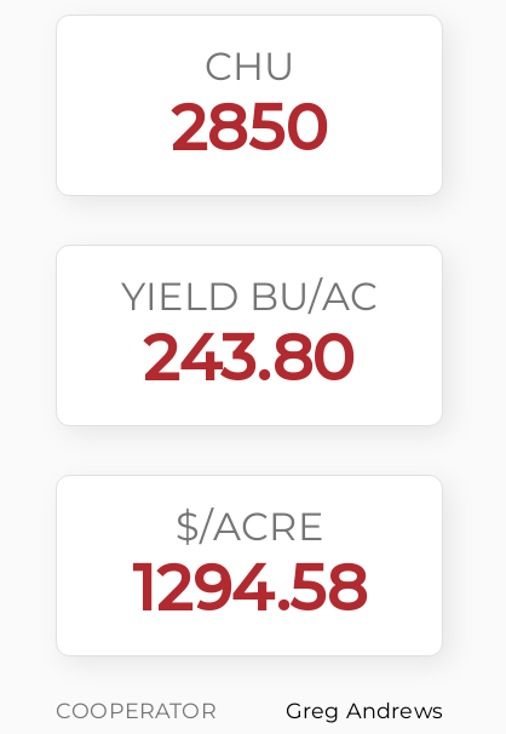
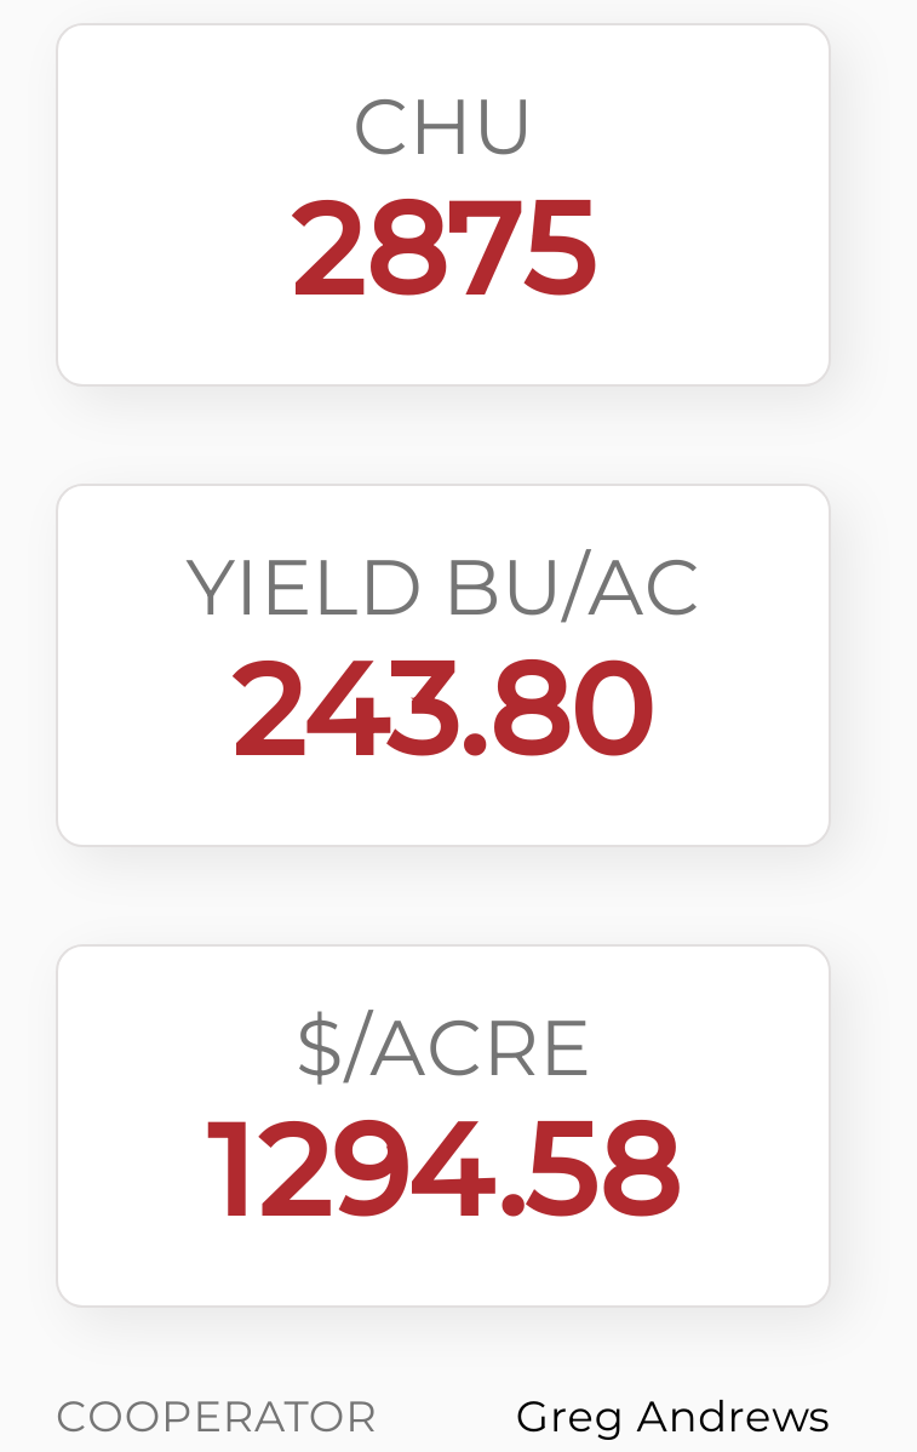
- 2850
+ 2875
